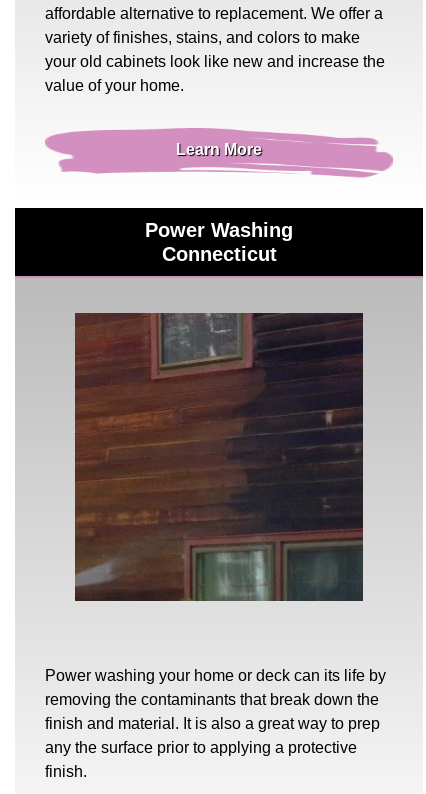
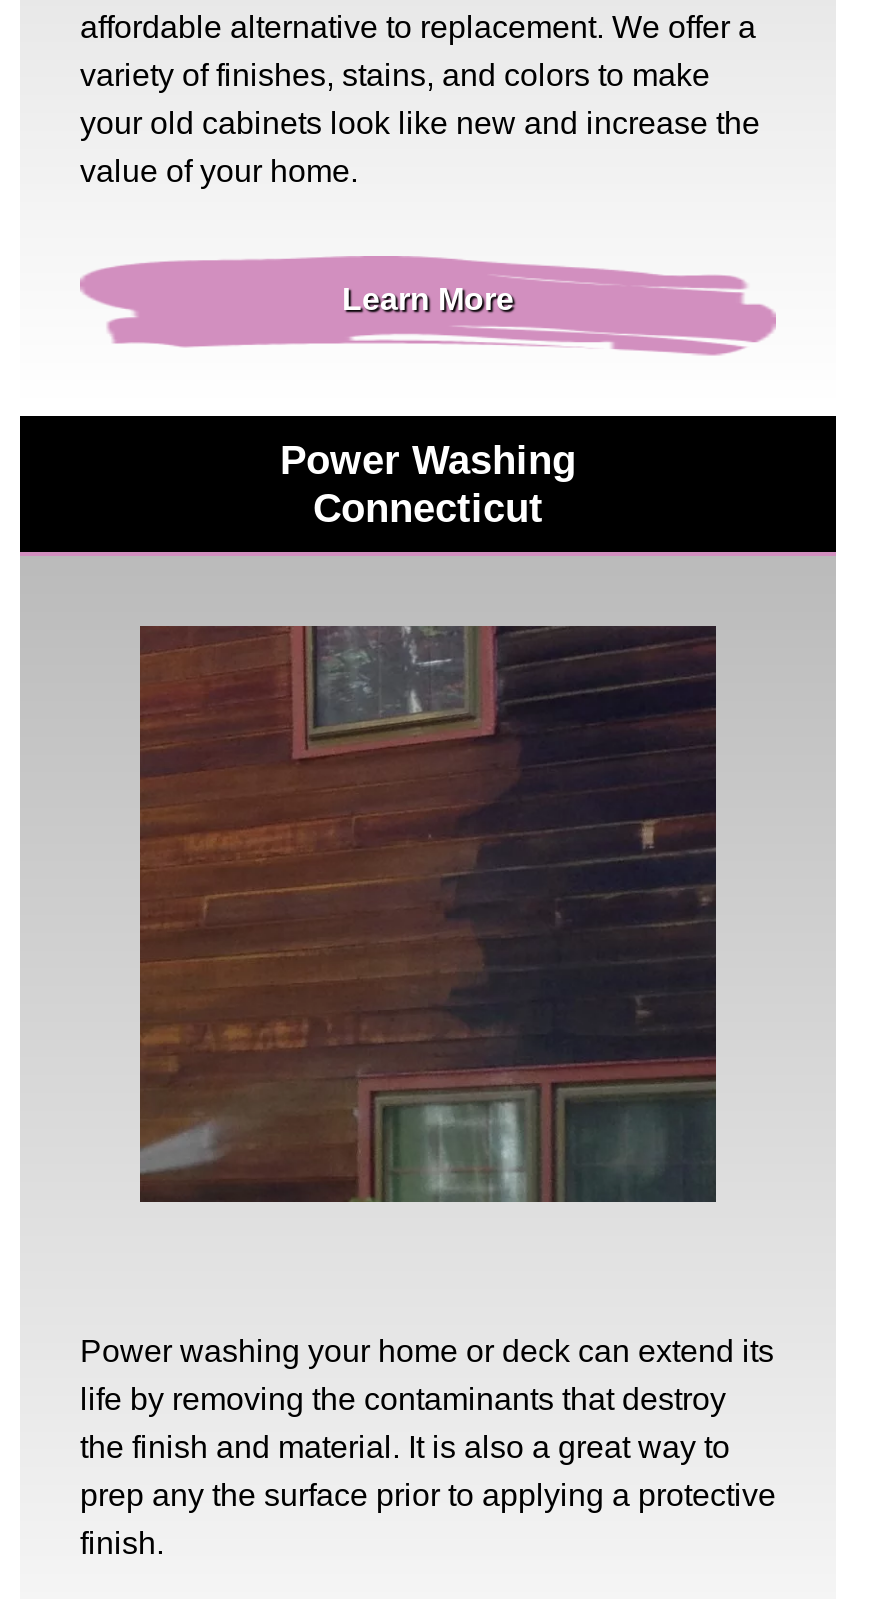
- Power washing your home or deck can its life by
- removing the contaminants that break down the
- finish and material. It is also a great way to prep
- any the surface prior to applying a protective
+ Power washing your home or deck can extend its
+ life by removing the contaminants that destroy
+ the finish and material. It is also a great way to
+ prep any the surface prior to applying a protective
